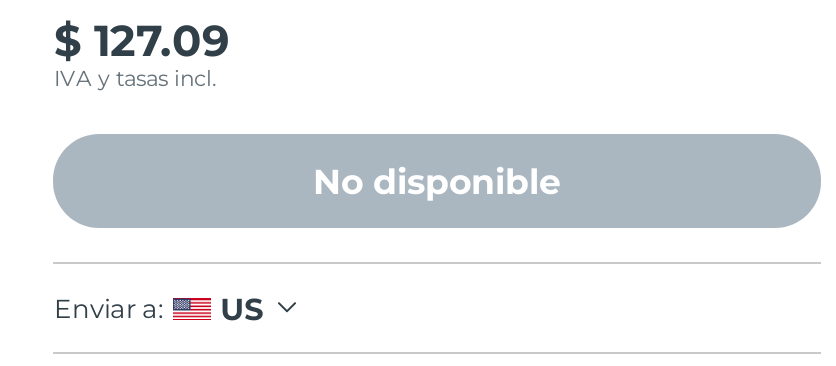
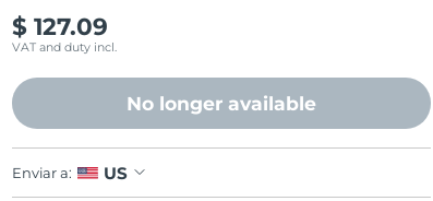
- IVA y tasas incl.
+ VAT and duty incl.

- No disponible
+ No longer available
